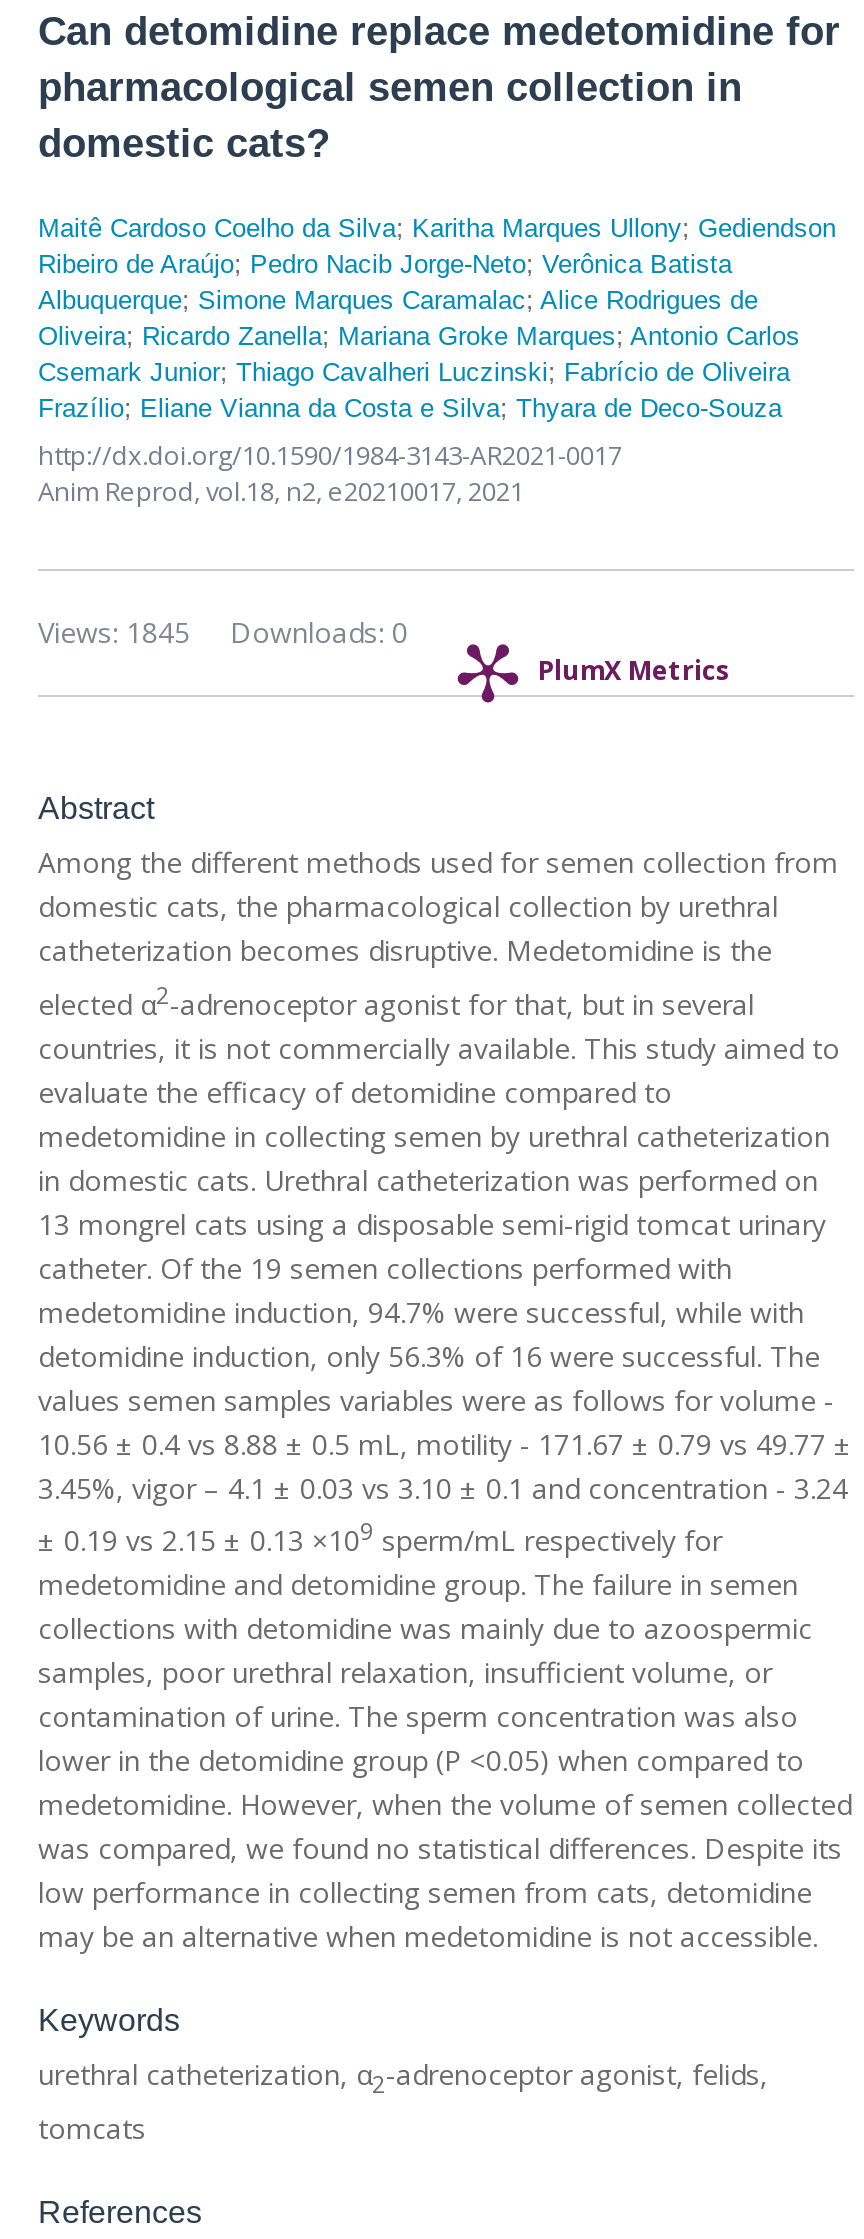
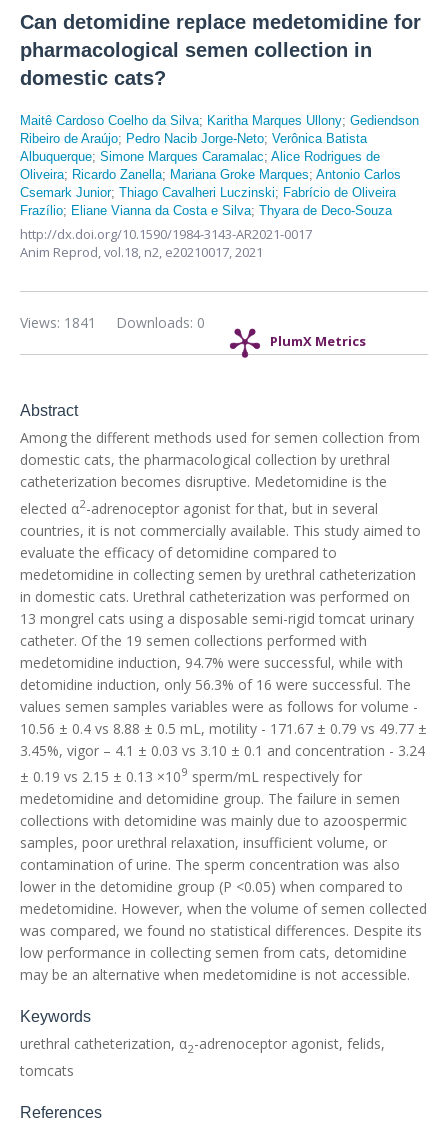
- Views: 1845 Downloads: 0
+ Views: 1841 Downloads: 0
